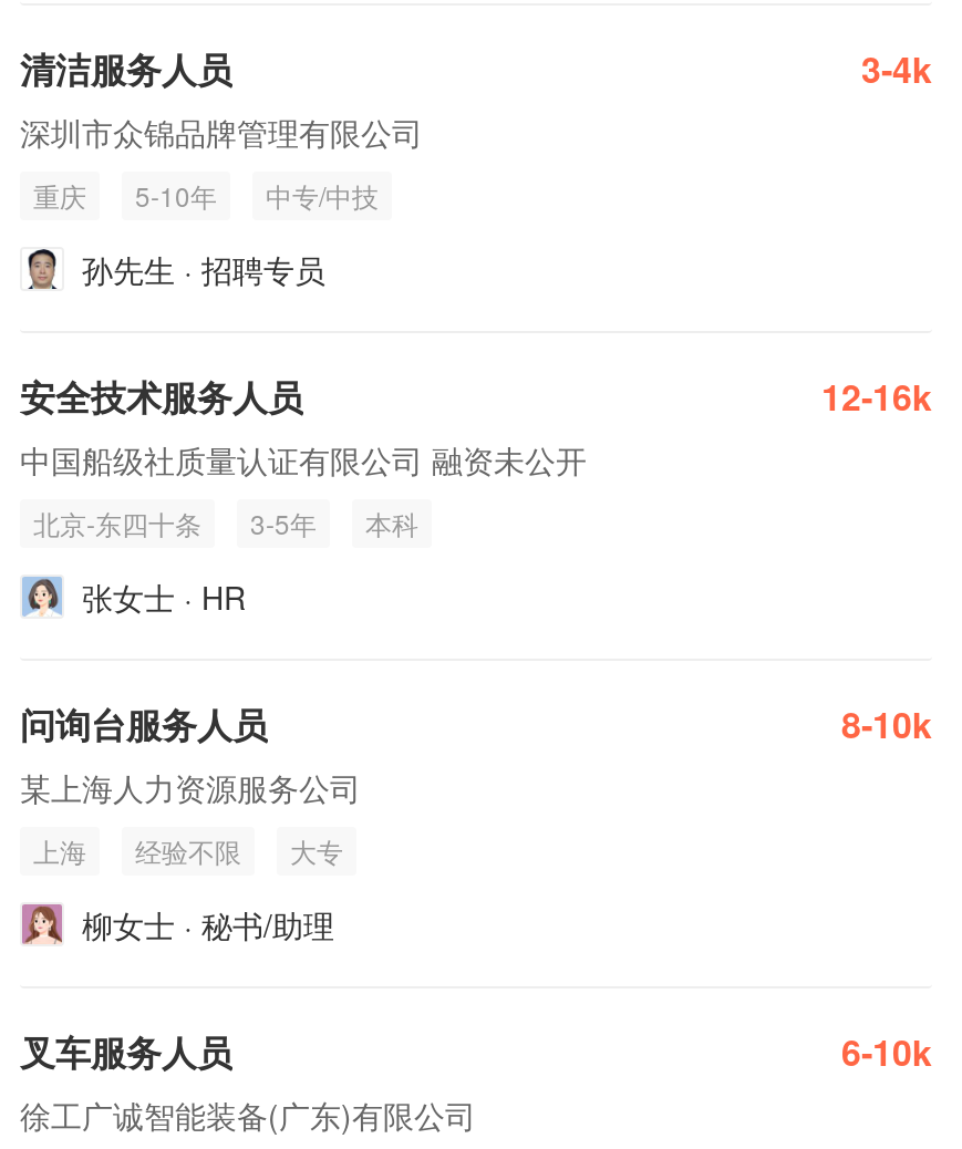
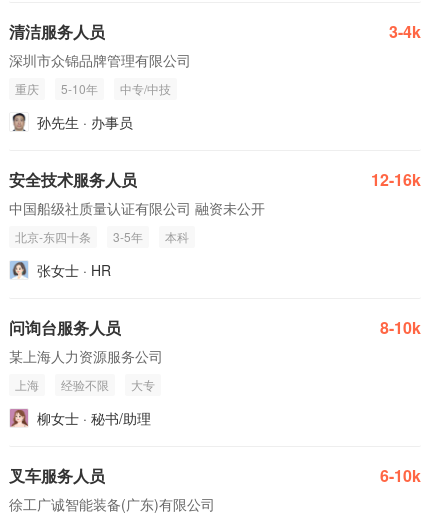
- 孙先生 · 招聘专员
+ 孙先生 · 办事员
